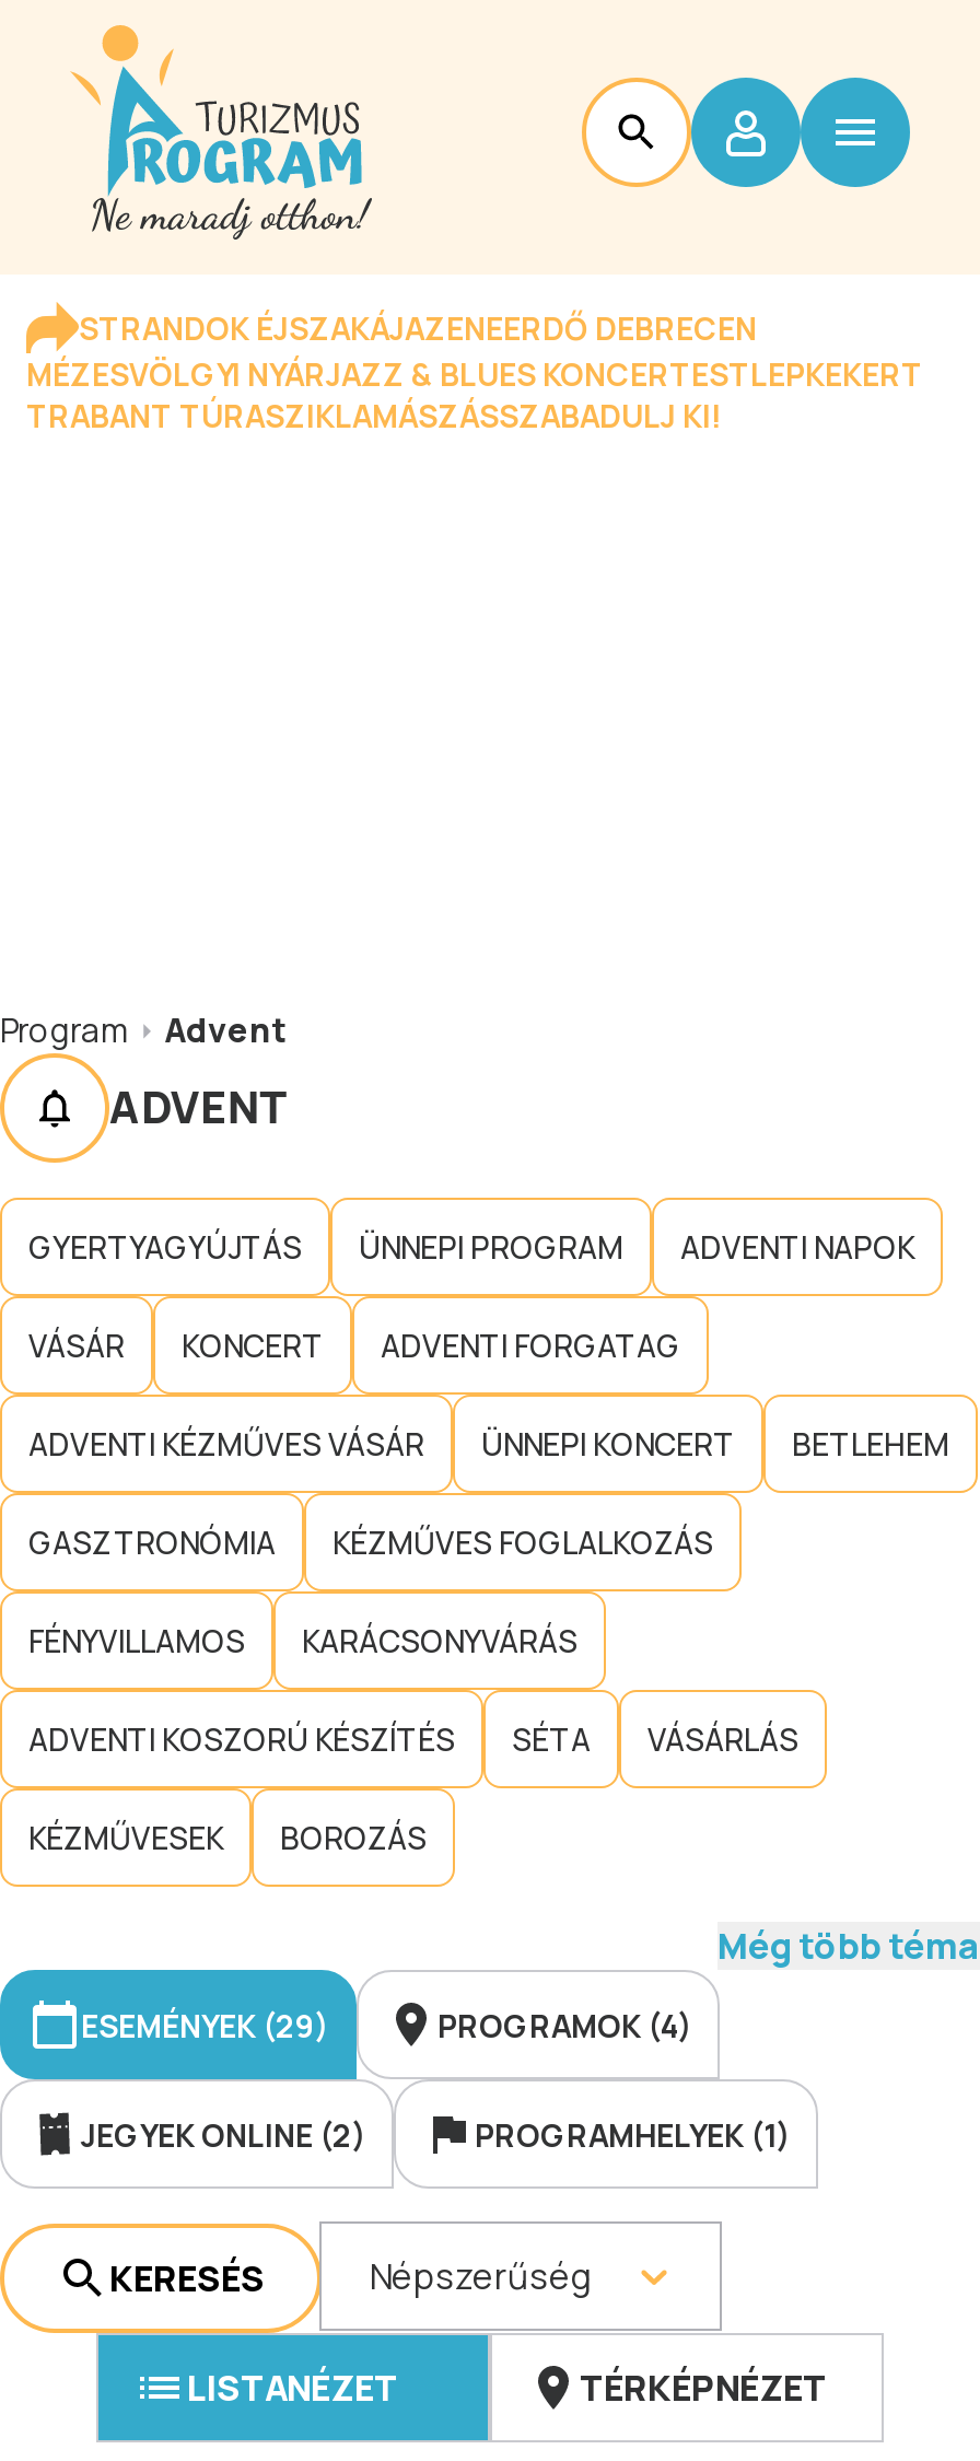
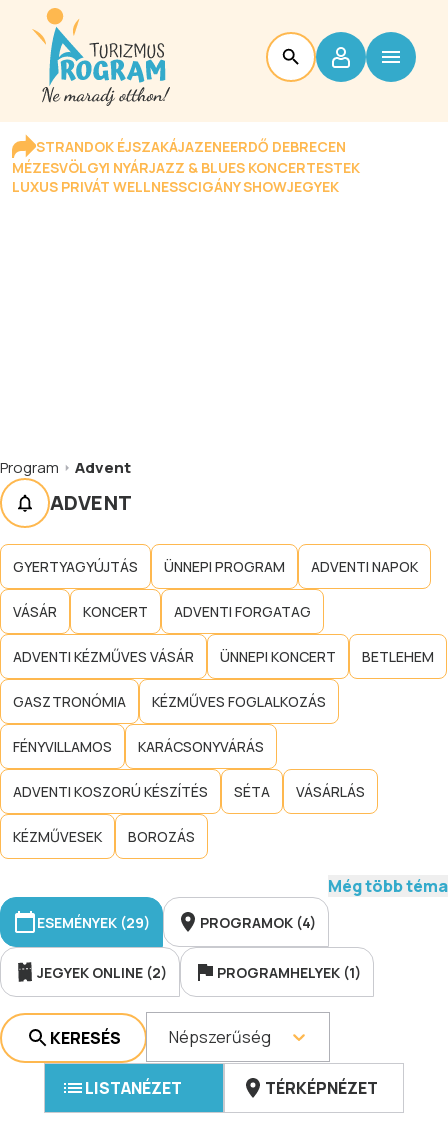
- MÉZESVÖLGYI NYÁRJAZZ & BLUES KONCERTESTLEPKEKERT
- TRABANT TÚRASZIKLAMÁSZÁSSZABADULJ KI!
+ MÉZESVÖLGYI NYÁRJAZZ & BLUES KONCERTESTEK
+ LUXUS PRIVÁT WELLNESSCIGÁNY SHOWJEGYEK
